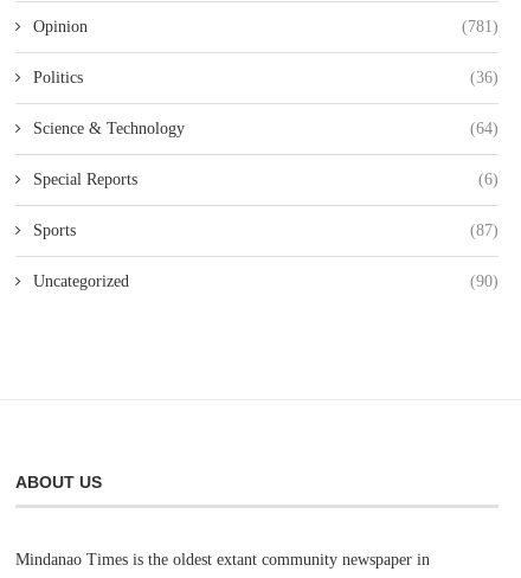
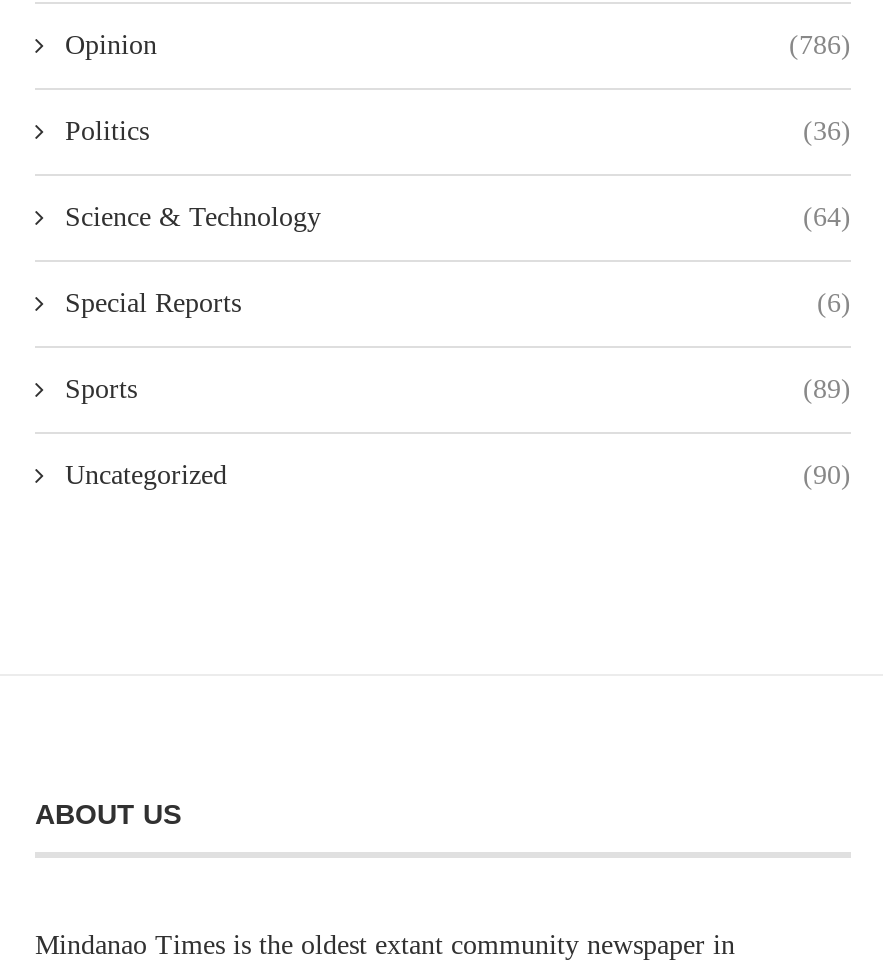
- (781)
+ (786)

- (87)
+ (89)
